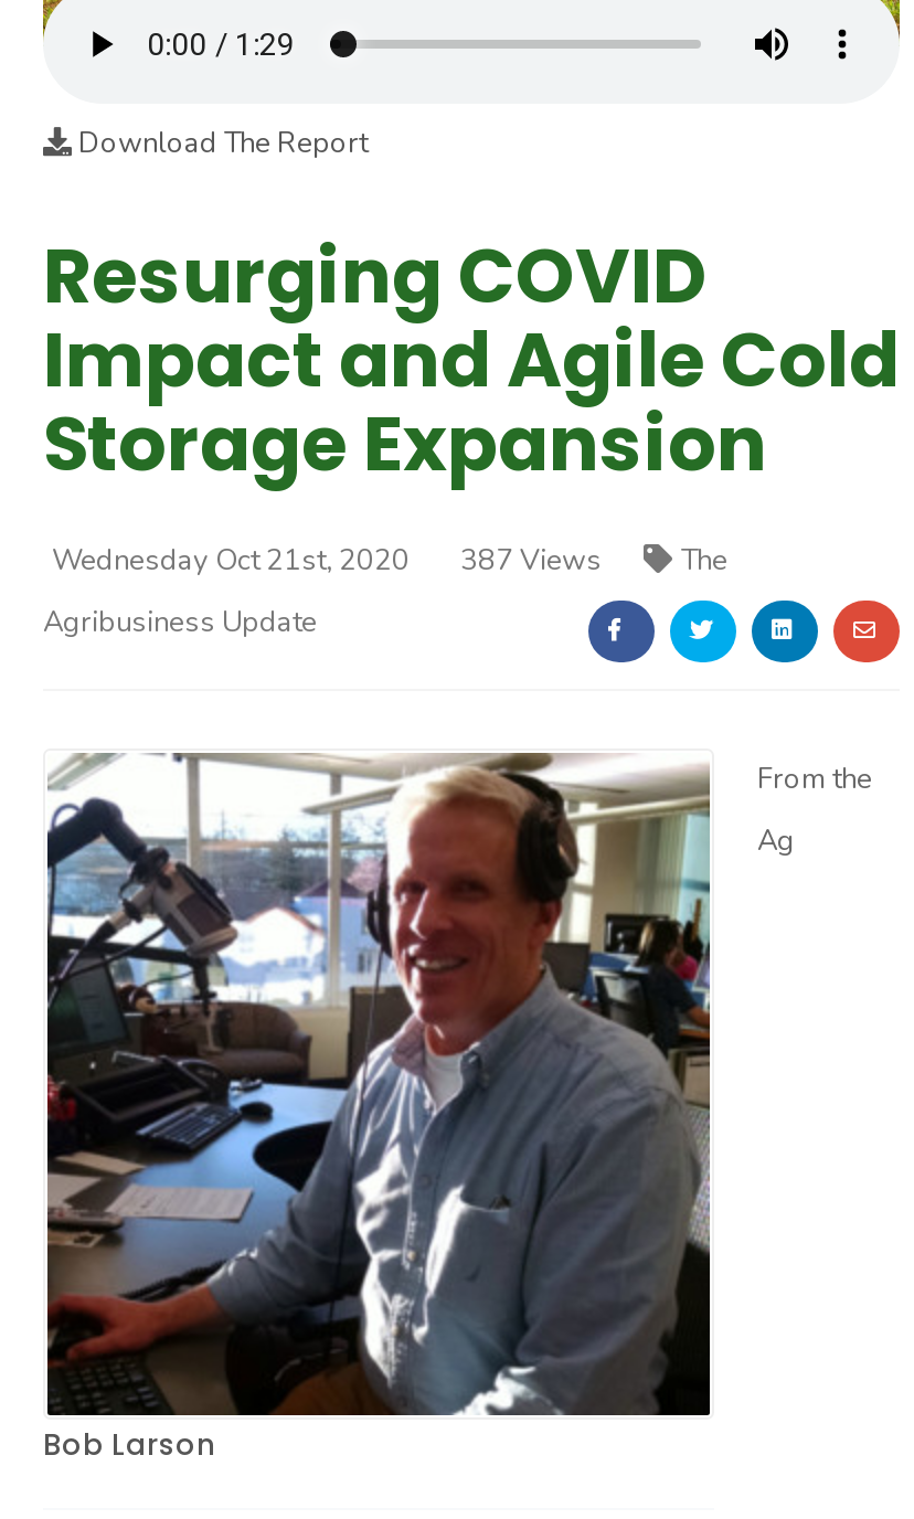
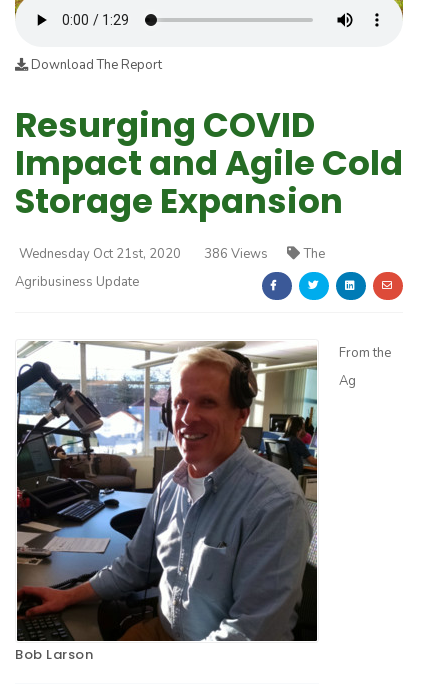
- Wednesday Oct 21st, 2020 387 Views The
+ Wednesday Oct 21st, 2020 386 Views The
